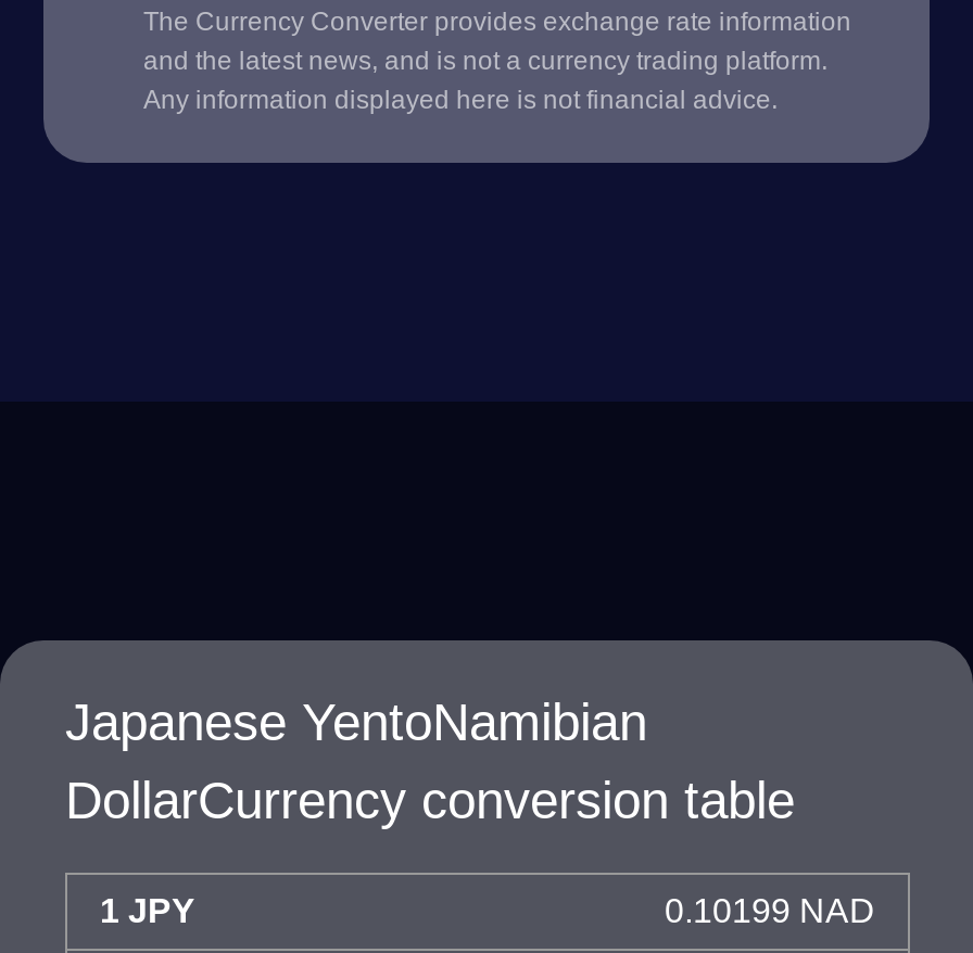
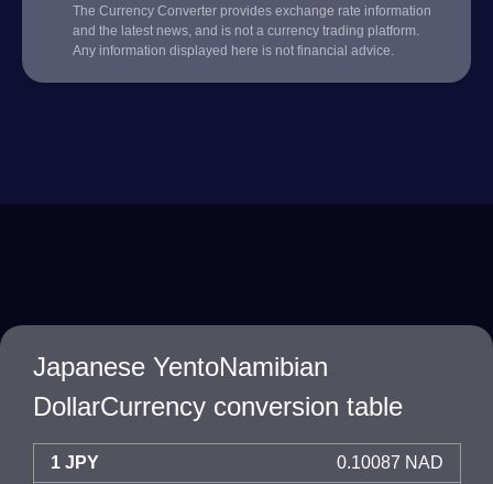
- 0.10199 NAD
+ 0.10087 NAD
